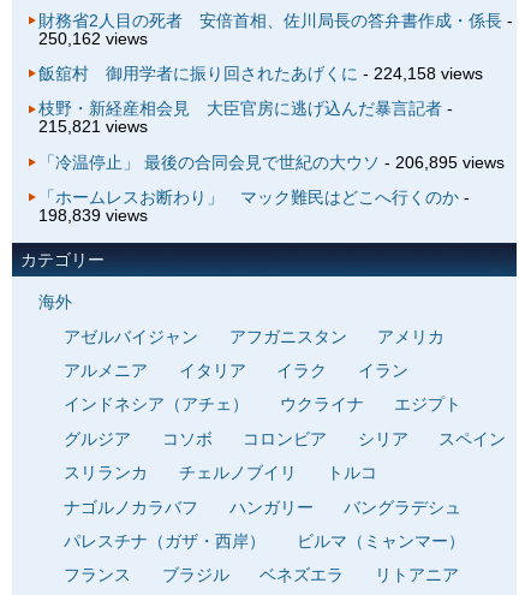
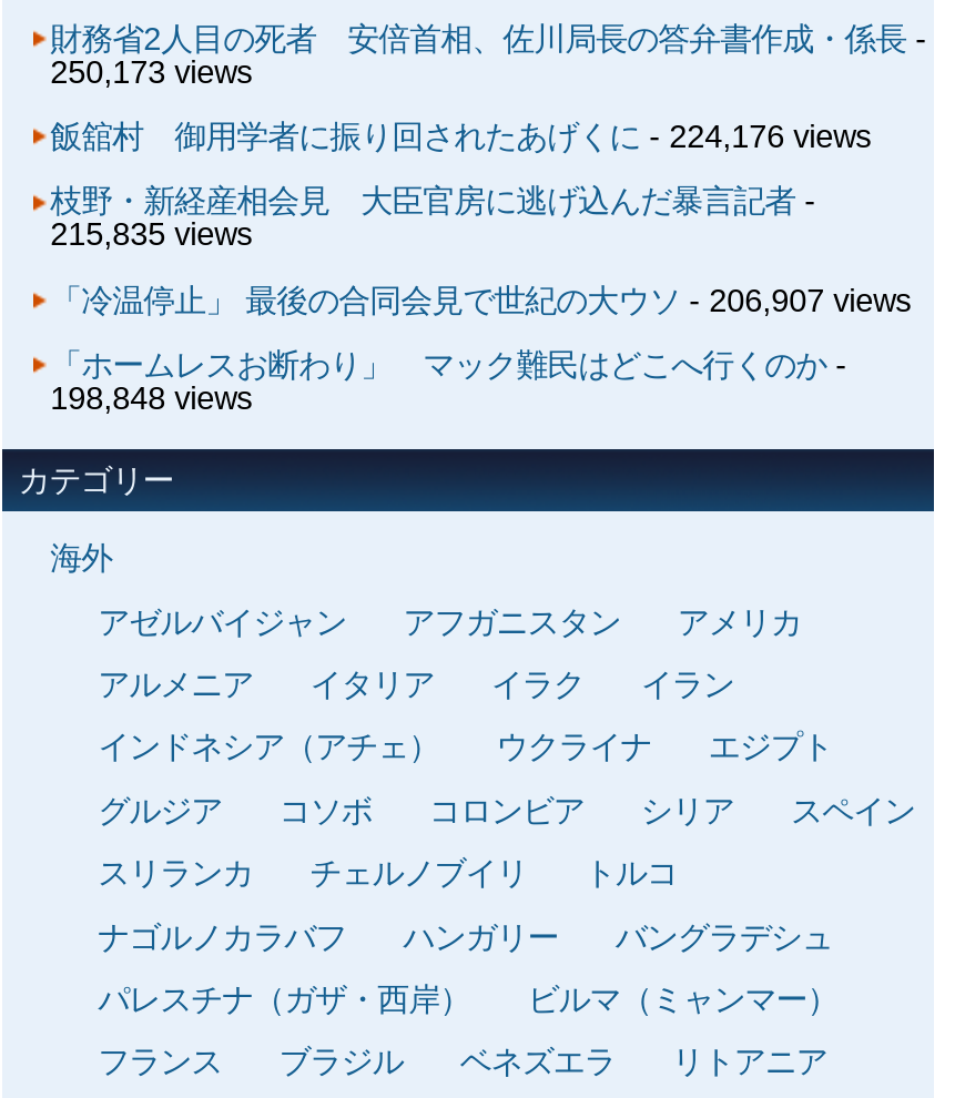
- 250,162 views
+ 250,173 views

- 飯舘村 御用学者に振り回されたあげくに- 224,158 views
+ 飯舘村 御用学者に振り回されたあげくに- 224,176 views

- 215,821 views
+ 215,835 views

- 「冷温停止」 最後の合同会見で世紀の大ウソ- 206,895 views
+ 「冷温停止」 最後の合同会見で世紀の大ウソ- 206,907 views

- 198,839 views
+ 198,848 views
